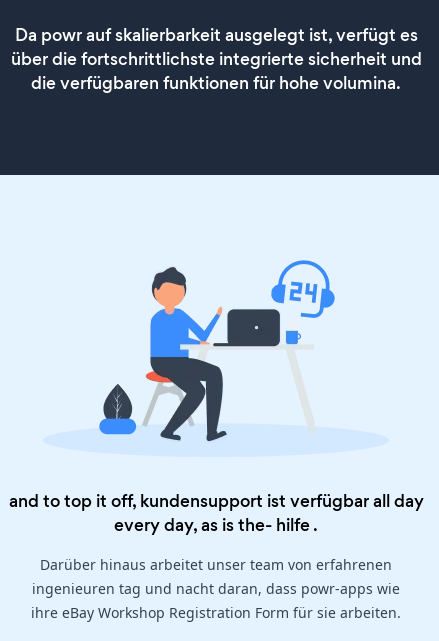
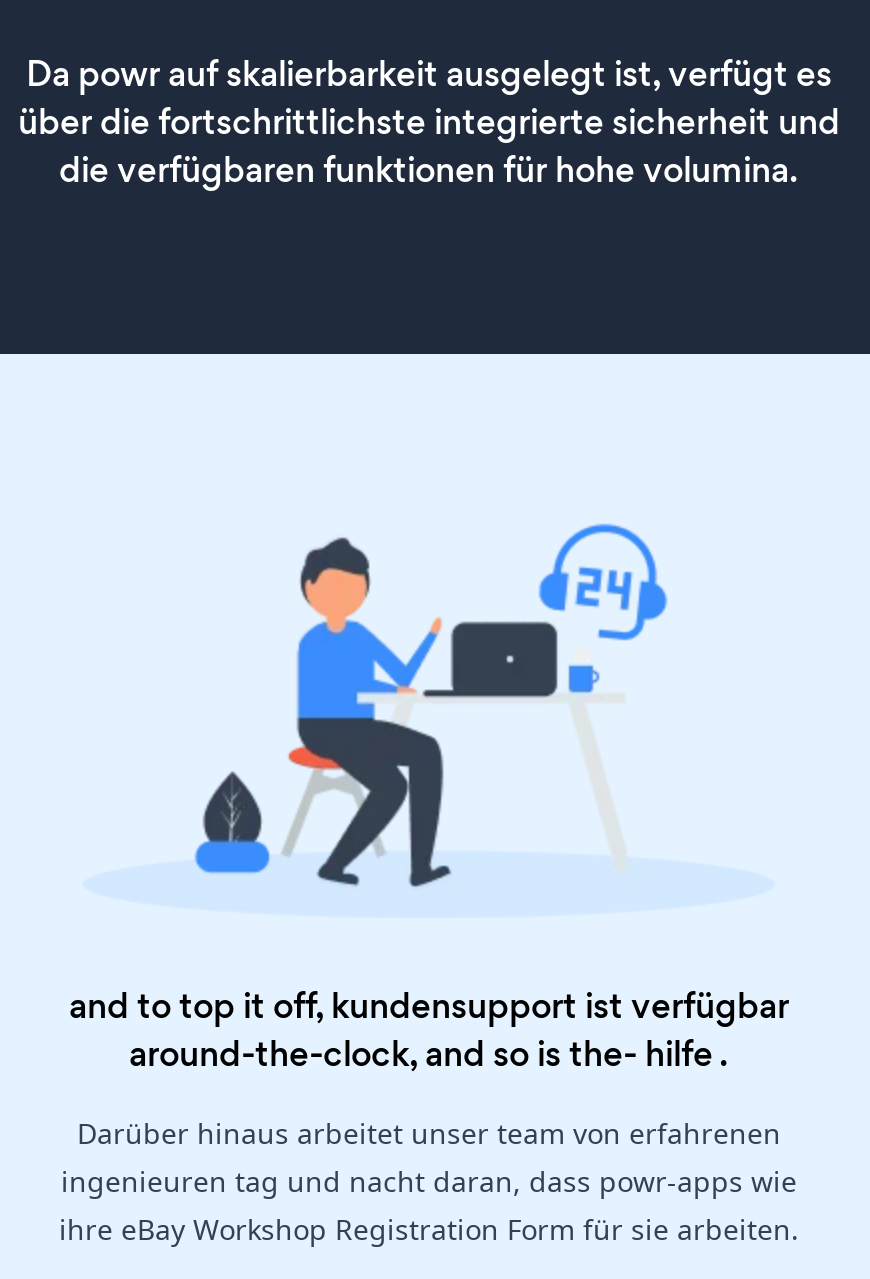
- and to top it off, kundensupport ist verfügbar all day
- every day, as is the- hilfe.
+ and to top it off, kundensupport ist verfügbar
+ around-the-clock, and so is the- hilfe.
